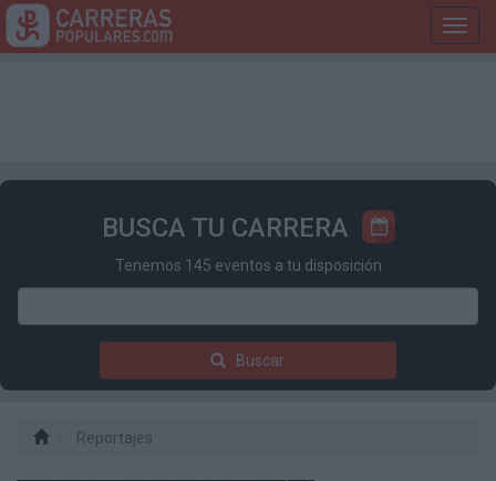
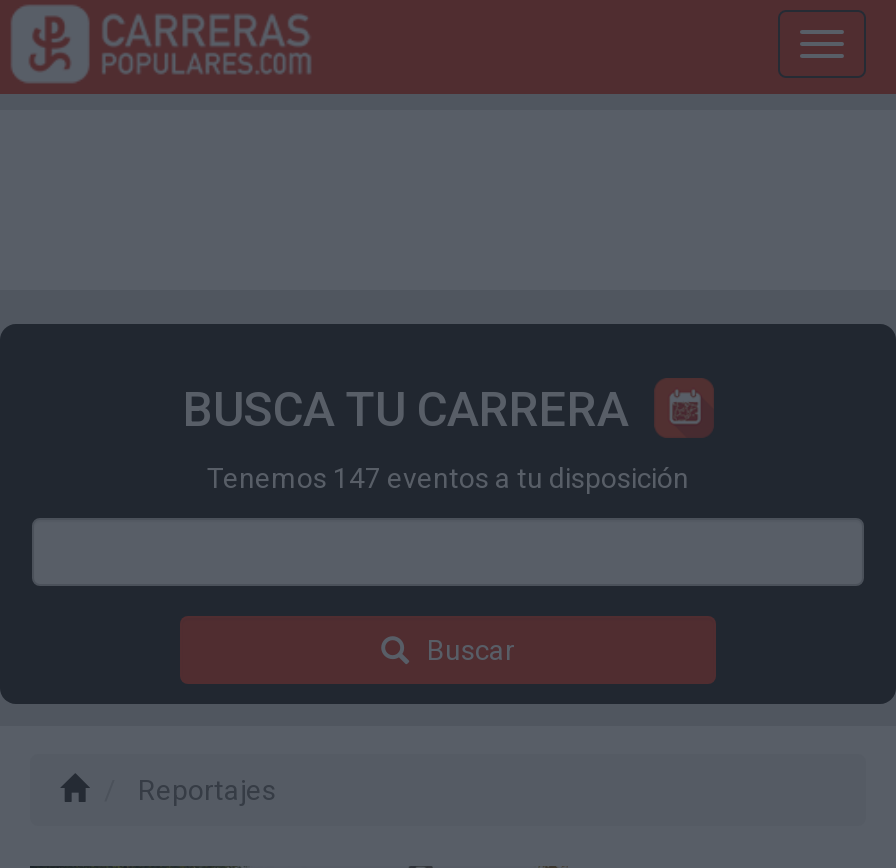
- Tenemos 145 eventos a tu disposición
+ Tenemos 147 eventos a tu disposición
